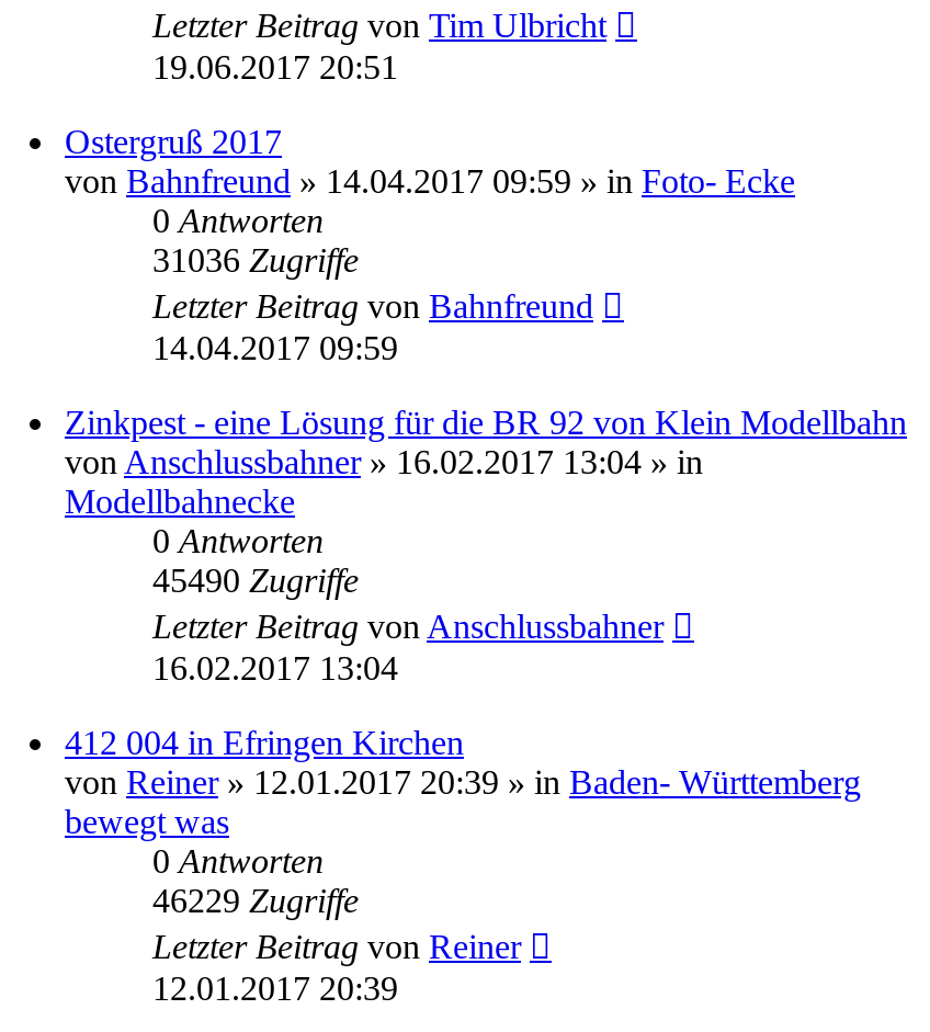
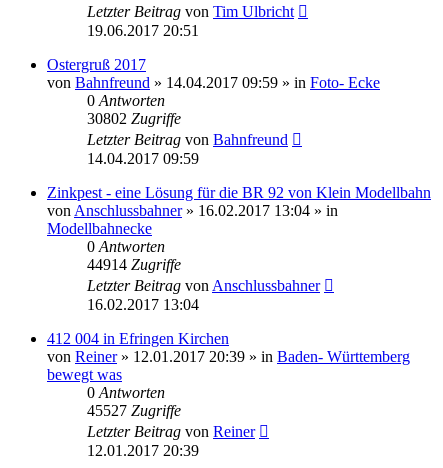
- 31036 Zugriffe
+ 30802 Zugriffe

- 45490 Zugriffe
+ 44914 Zugriffe

- 46229 Zugriffe
+ 45527 Zugriffe
